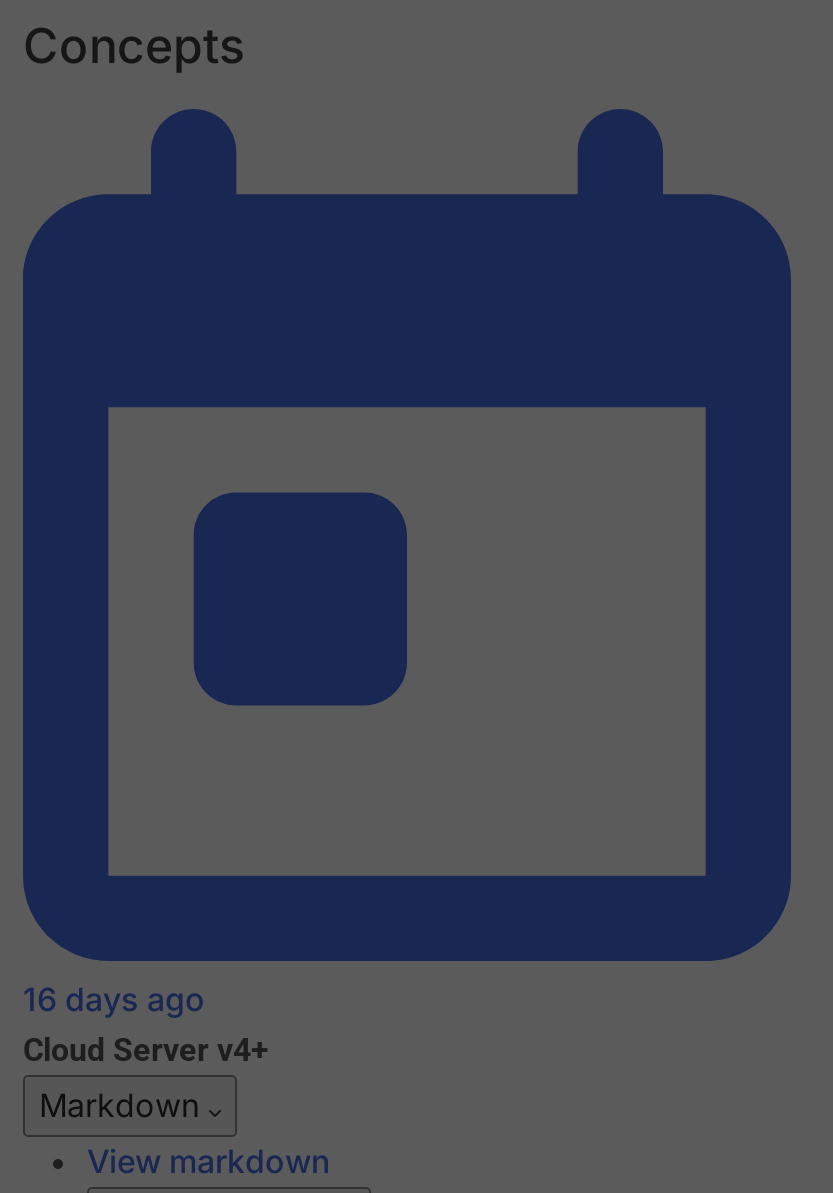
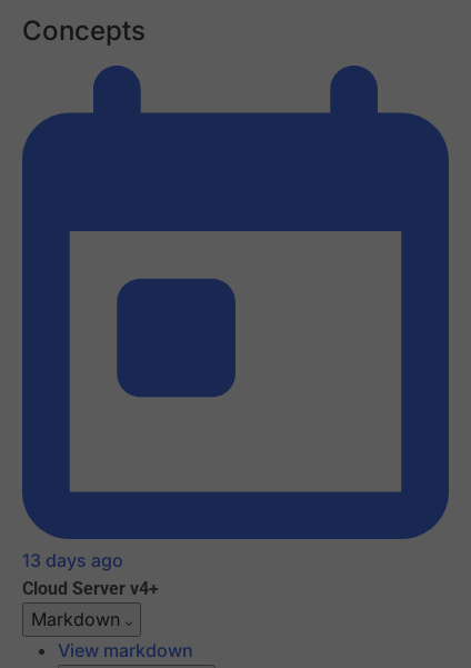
- 16 days ago
+ 13 days ago
